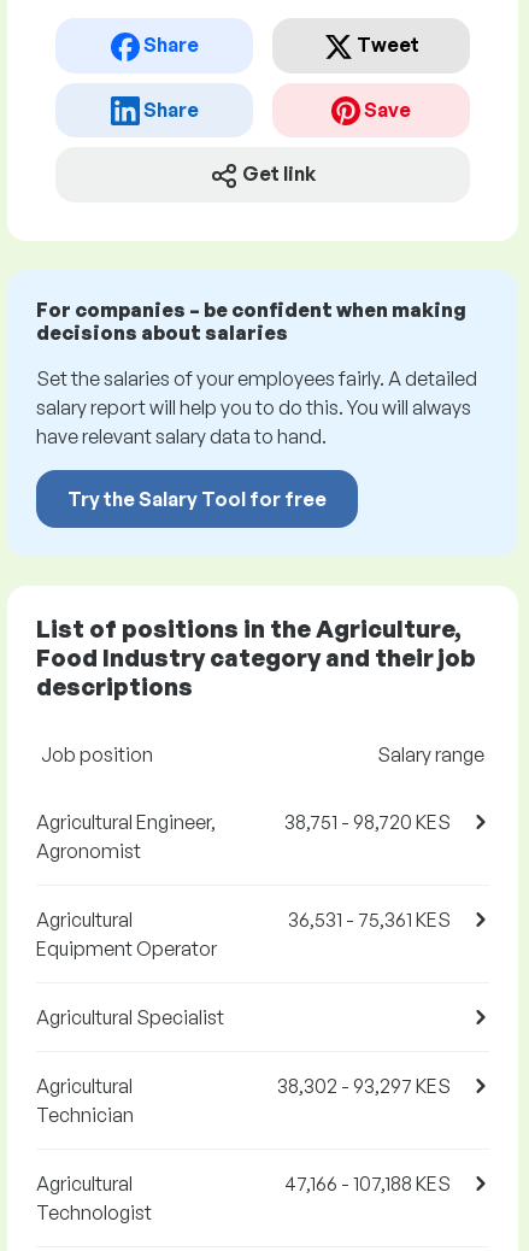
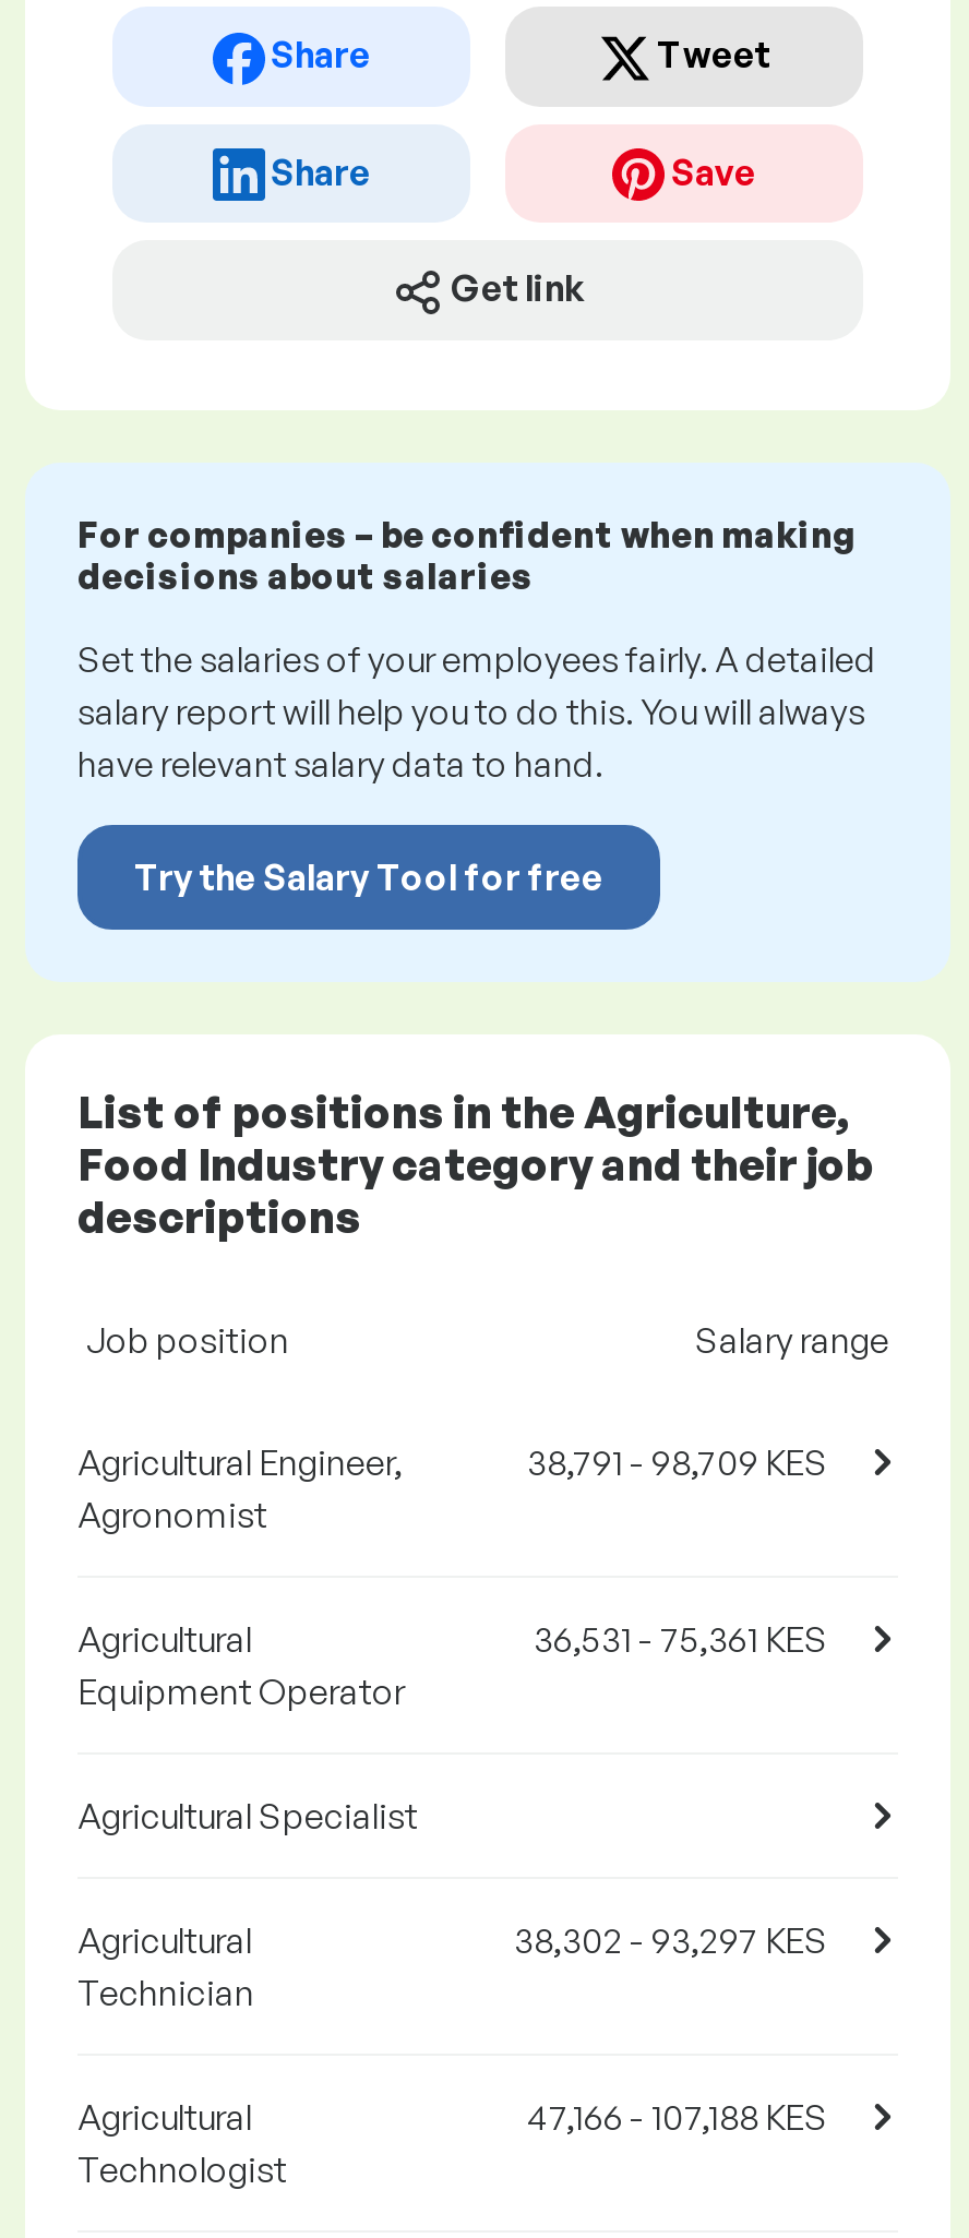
- 38,751 - 98,720 KES
+ 38,791 - 98,709 KES
